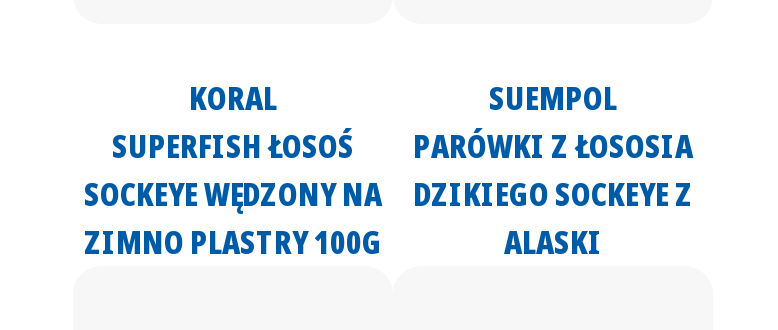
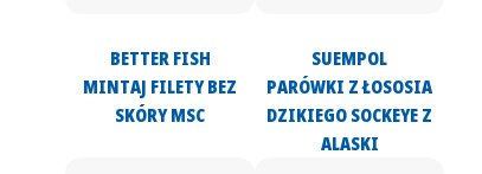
- KORAL
- SUPERFISH ŁOSOŚ
- SOCKEYE WĘDZONY NA
- ZIMNO PLASTRY 100G
+ BETTER FISH
+ MINTAJ FILETY BEZ
+ SKÓRY MSC
